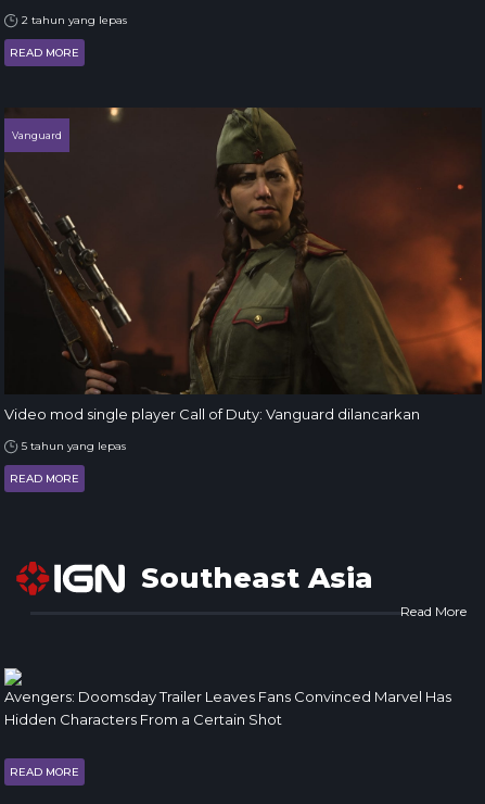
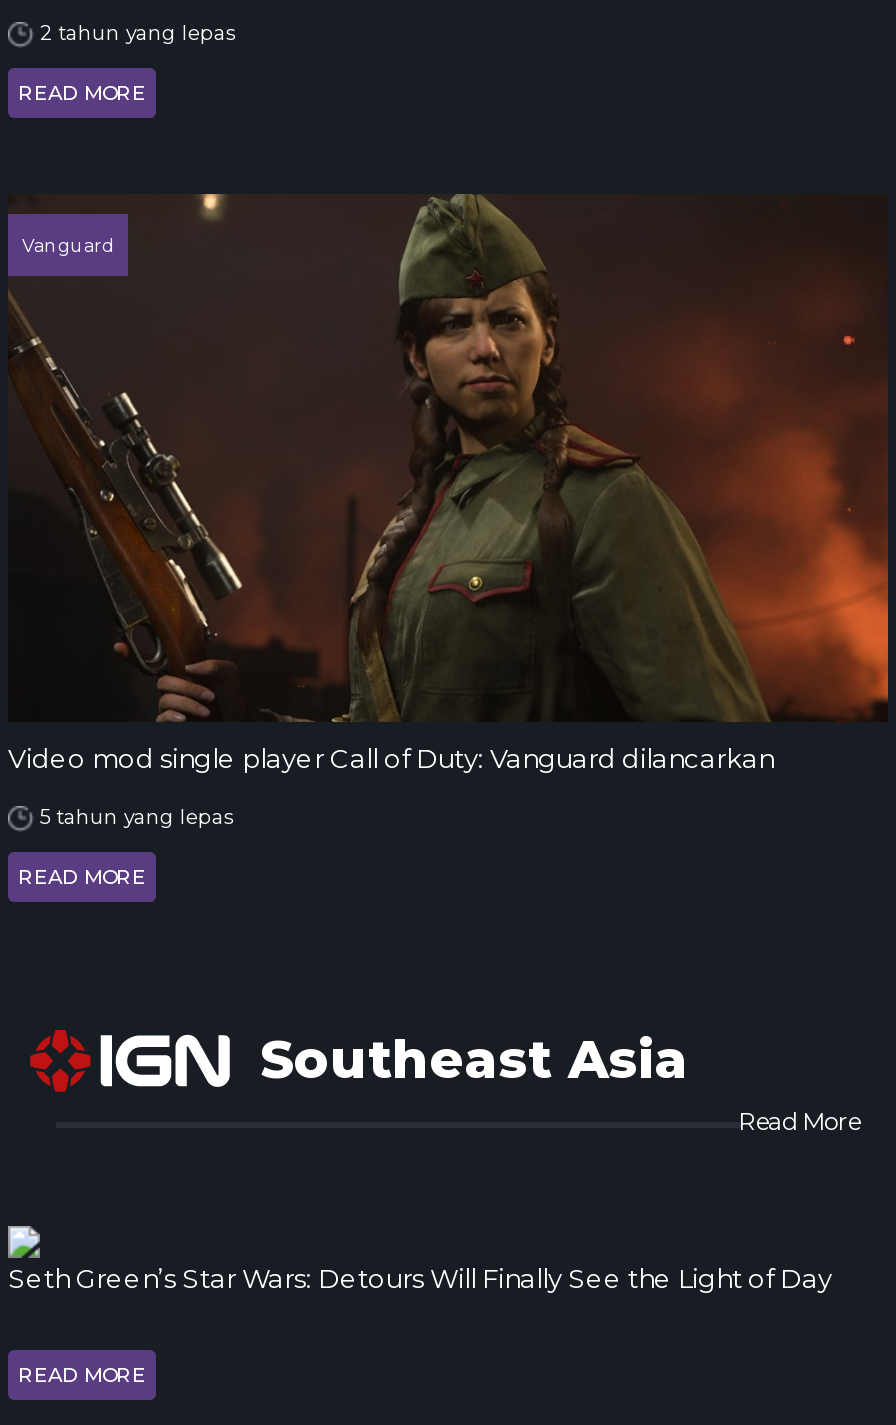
- Avengers: Doomsday Trailer Leaves Fans Convinced Marvel Has
- Hidden Characters From a Certain Shot
+ Seth Green’s Star Wars: Detours Will Finally See the Light of Day
